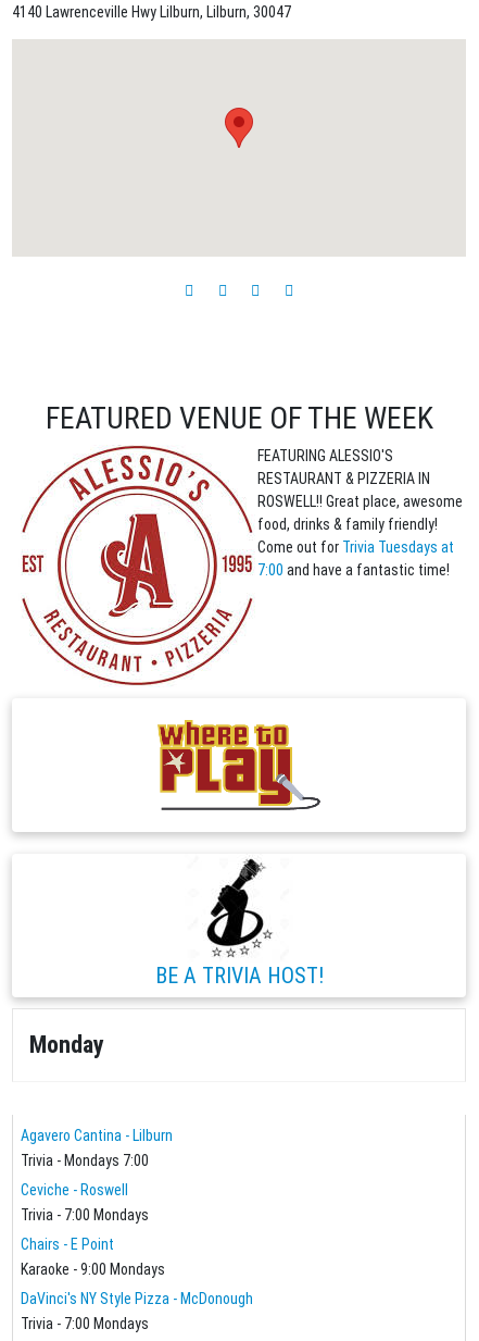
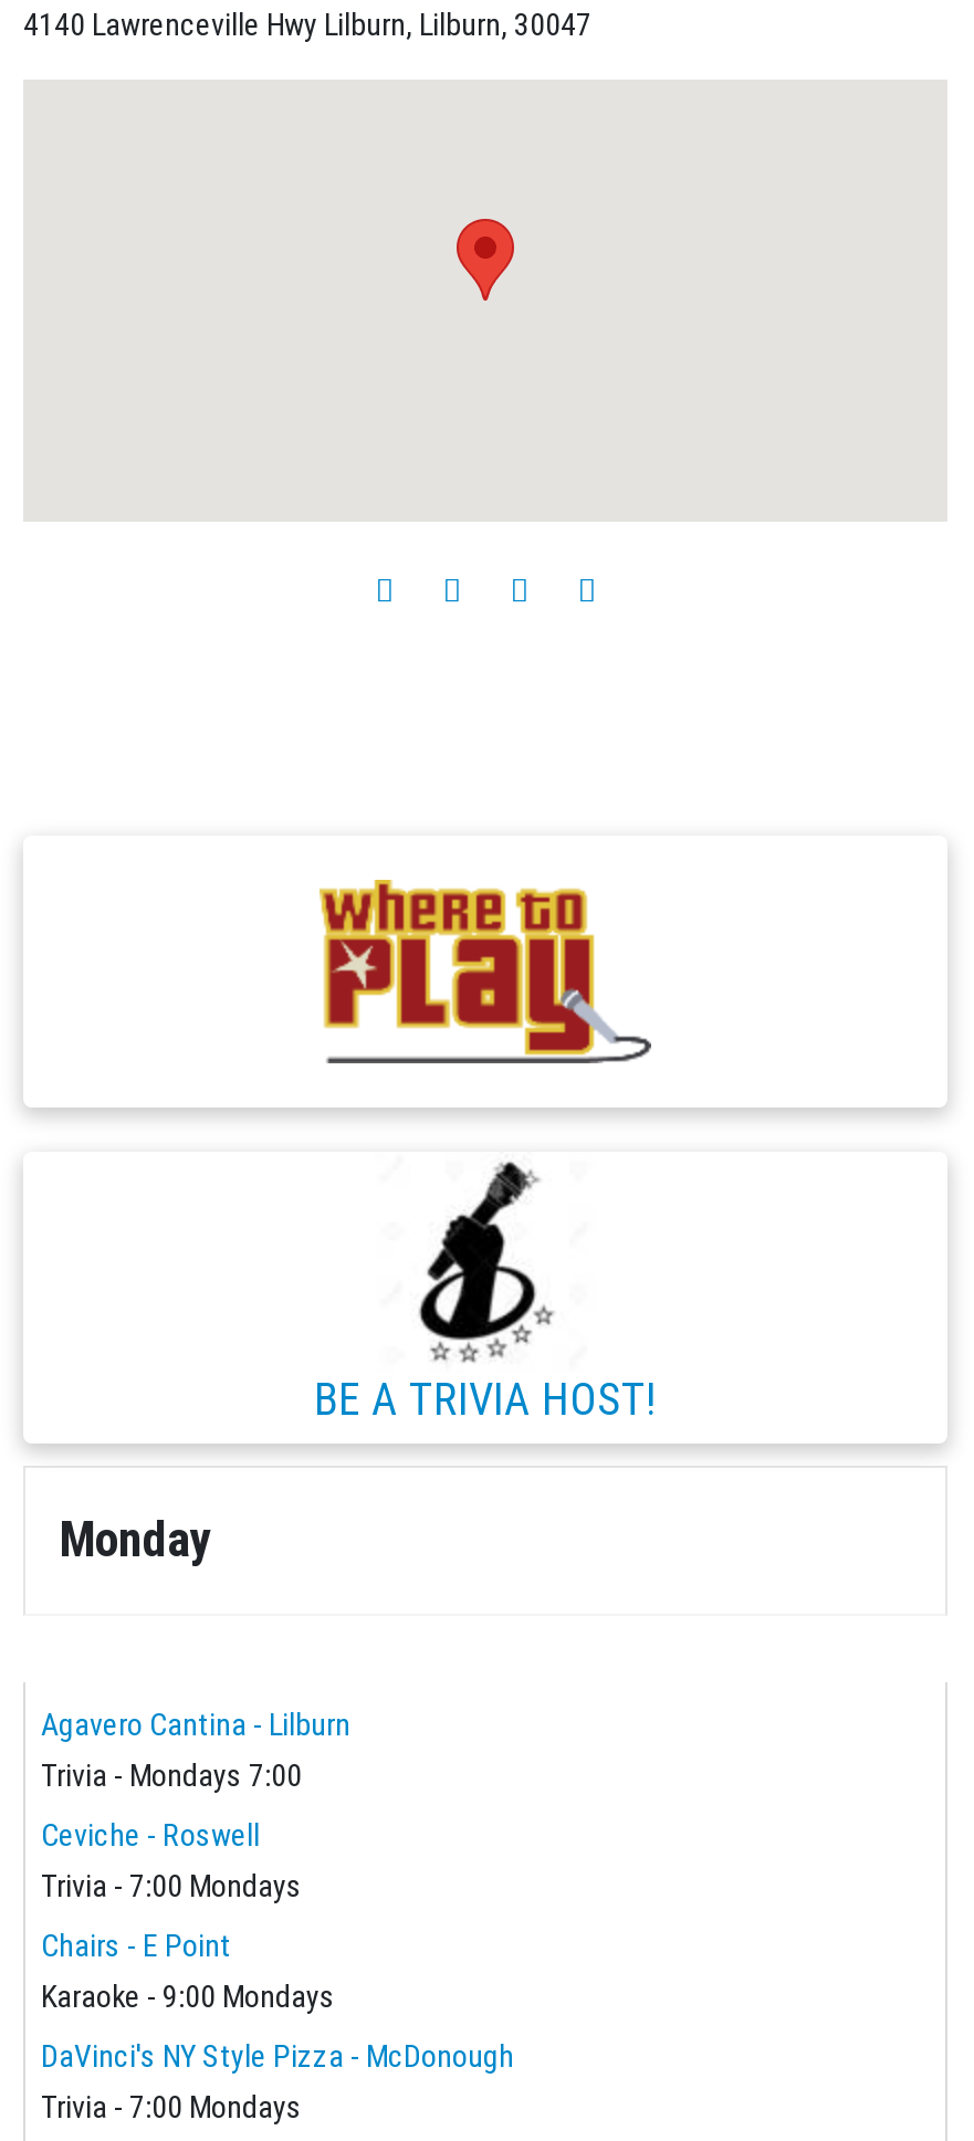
- [image]
- FEATURED VENUE OF THE WEEK
- FEATURING ALESSIO'S
- RESTAURANT & PIZZERIA IN
- ROSWELL!! Great place, awesome
- food, drinks & family friendly!
- Come out for Trivia Tuesdays at
- 7:00 and have a fantastic time!
